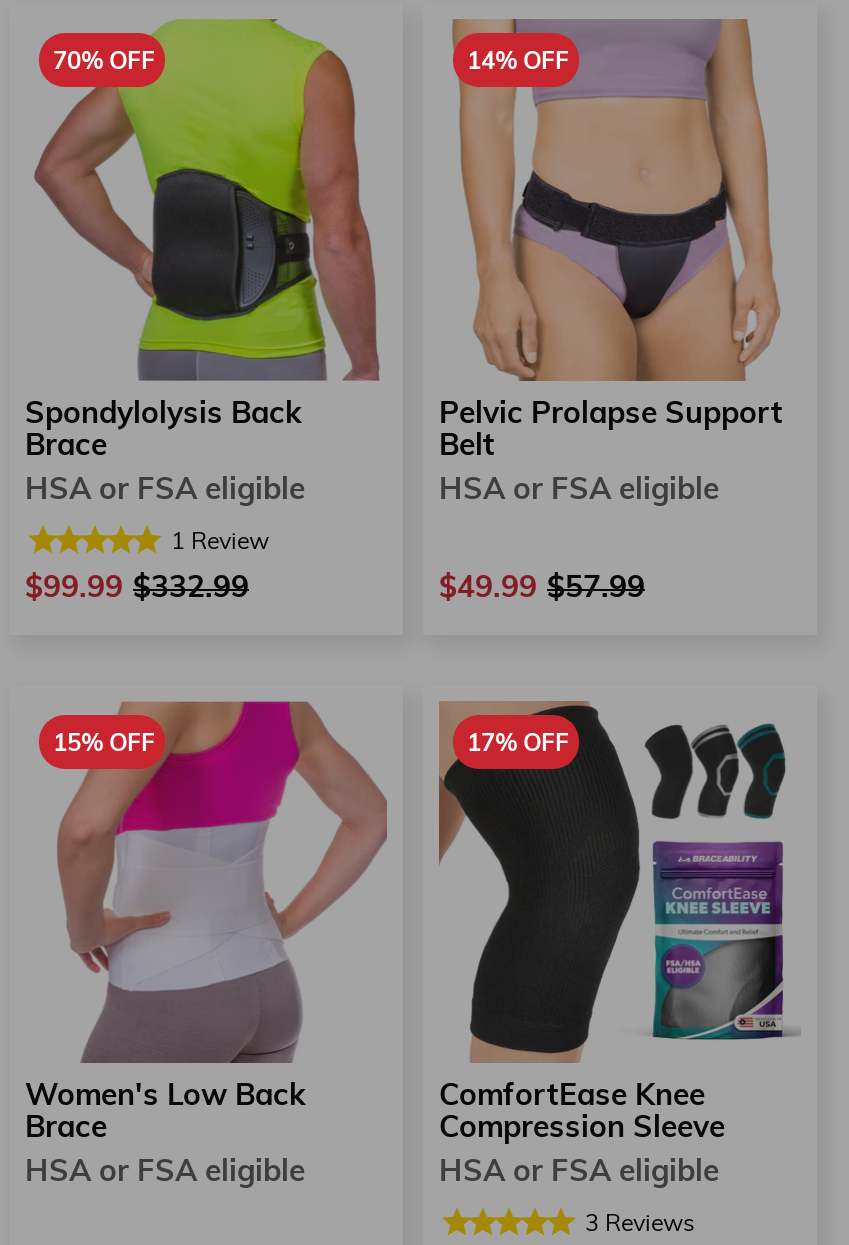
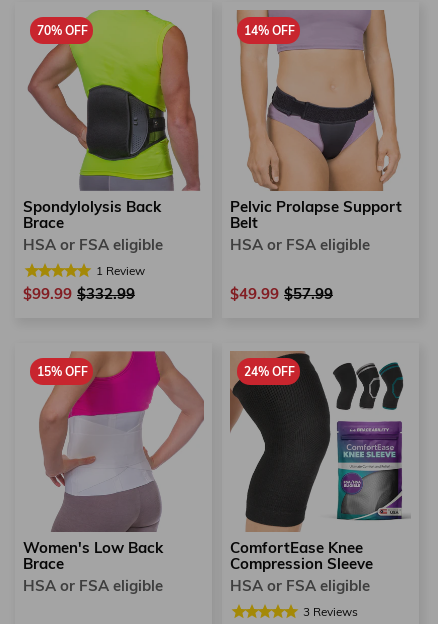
- 17% OFF
+ 24% OFF
